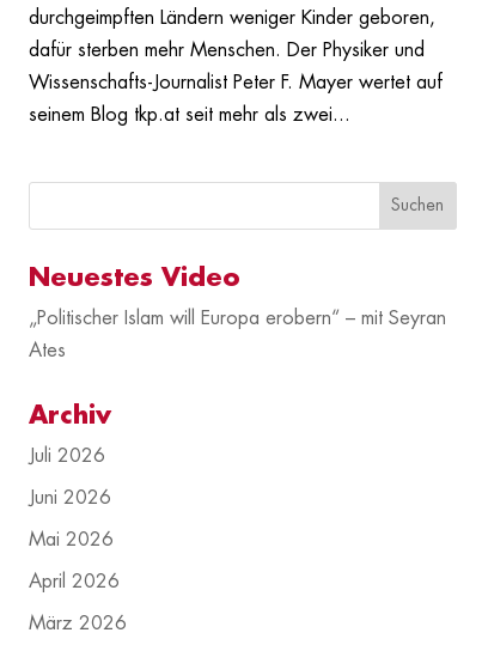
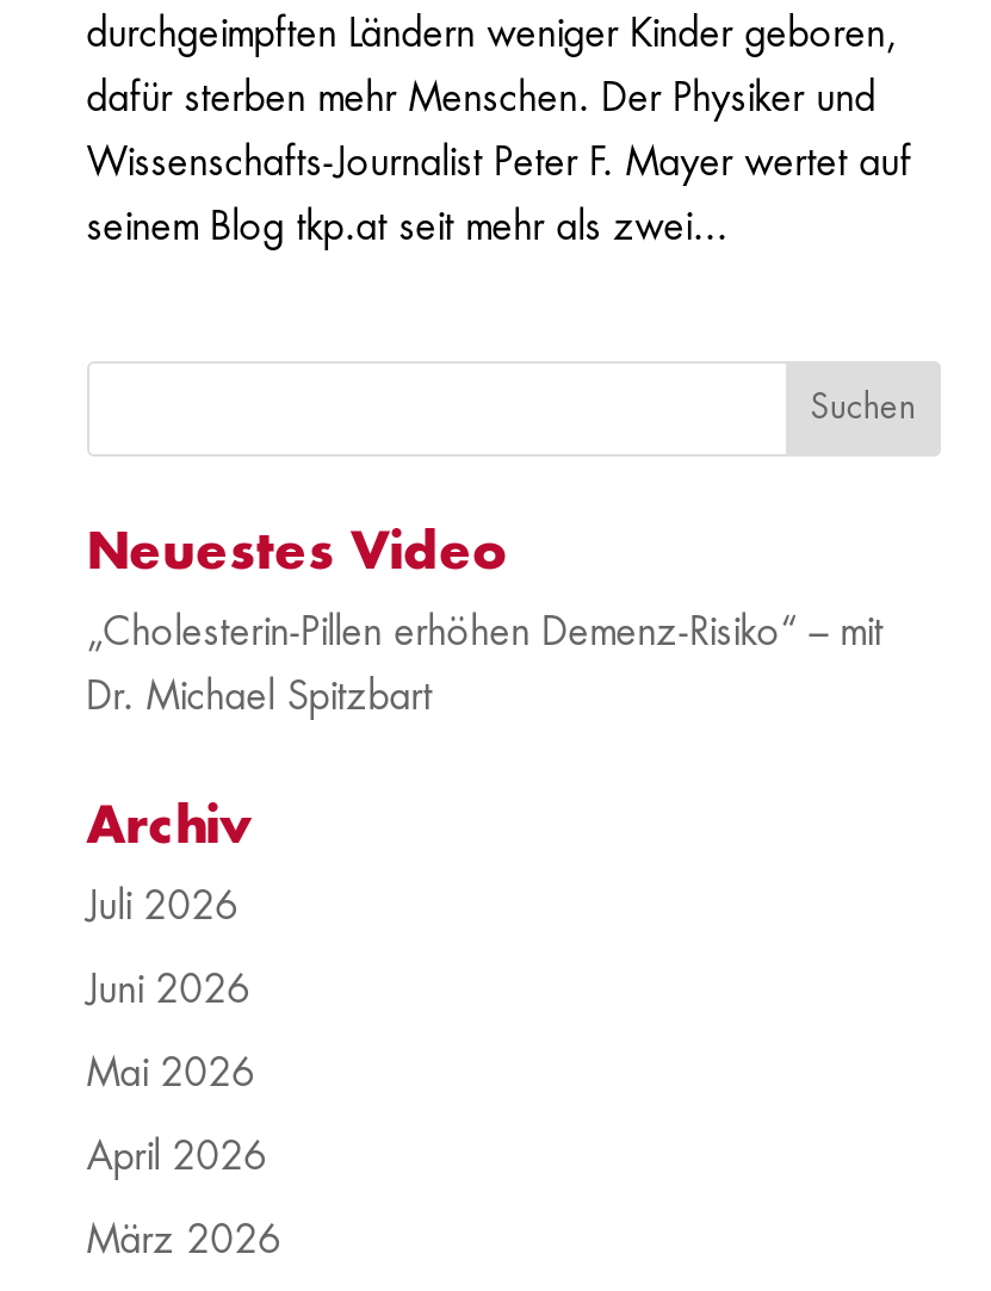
- „Politischer Islam will Europa erobern“ – mit Seyran
+ „Cholesterin-Pillen erhöhen Demenz-Risiko“ – mit

- Ates
+ Dr. Michael Spitzbart
